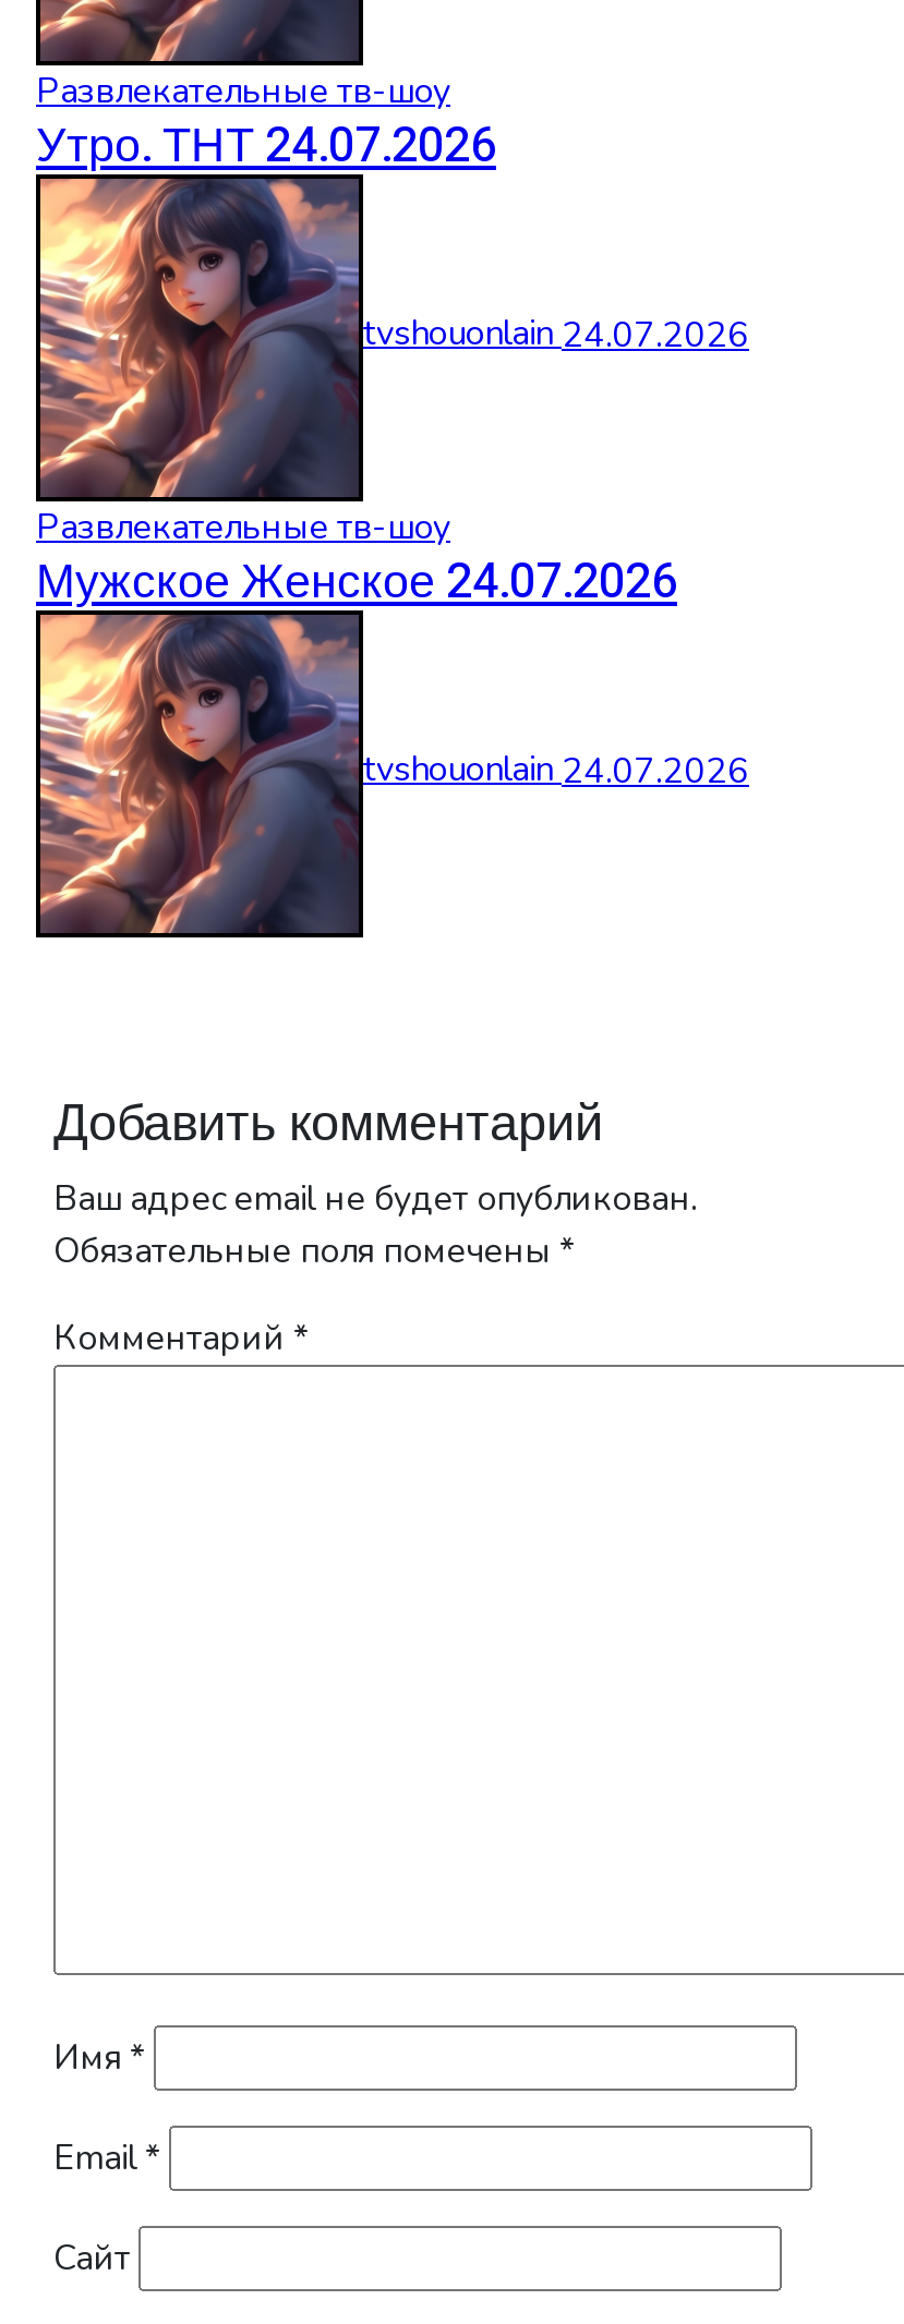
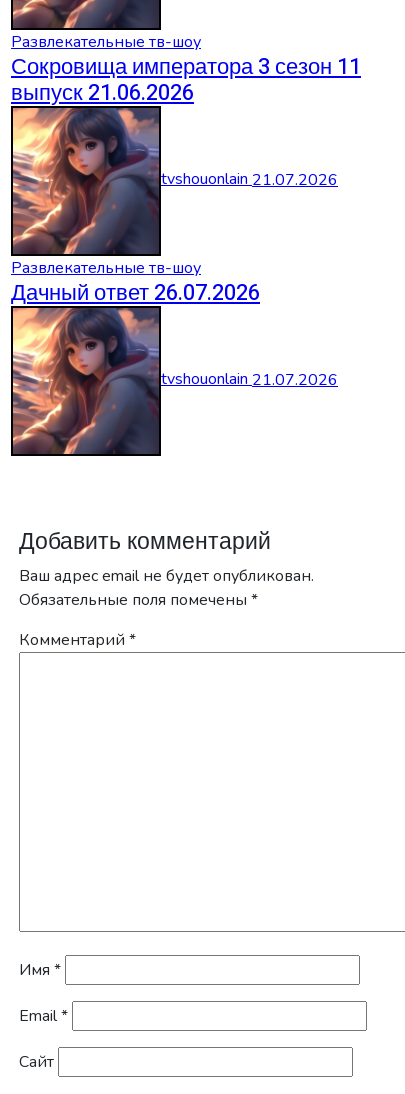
- Утро. ТНТ 24.07.2026
+ Сокровища императора 3 сезон 11
+ выпуск 21.06.2026

- tvshouonlain24.07.2026
+ tvshouonlain21.07.2026

- Мужское Женское 24.07.2026
+ Дачный ответ 26.07.2026

- tvshouonlain24.07.2026
+ tvshouonlain21.07.2026
